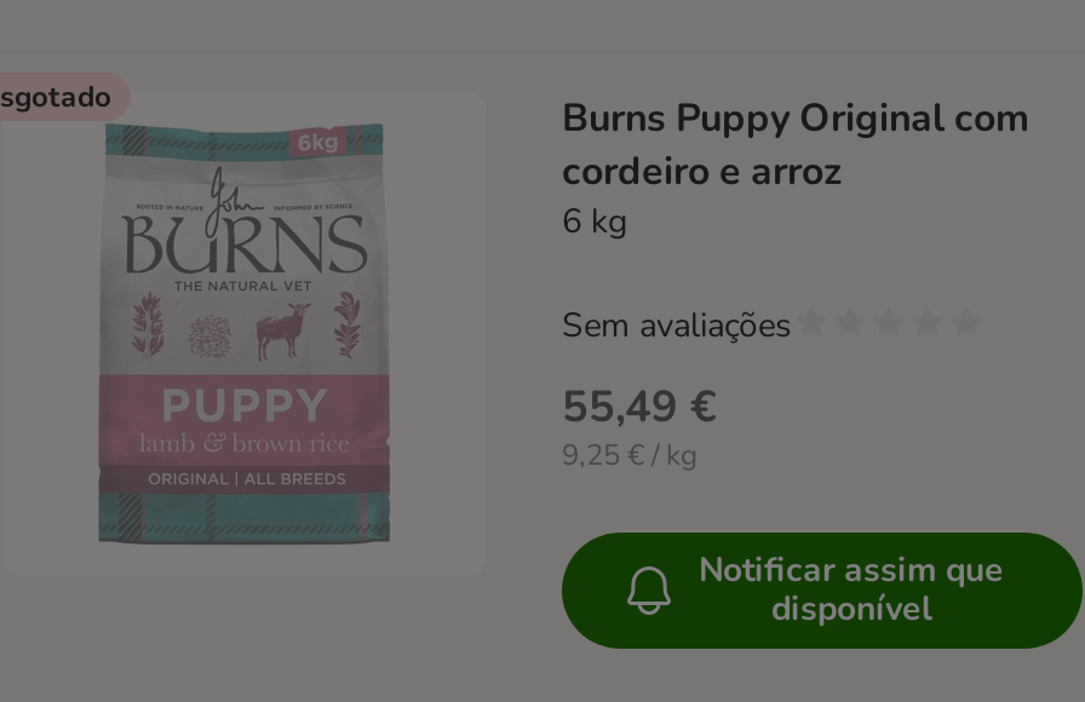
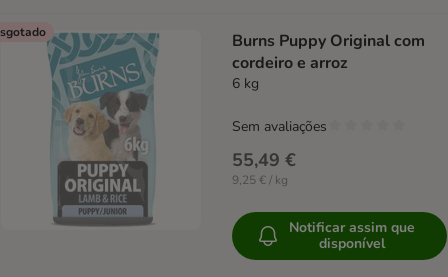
- [image]
+ [image]
